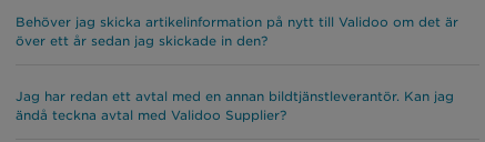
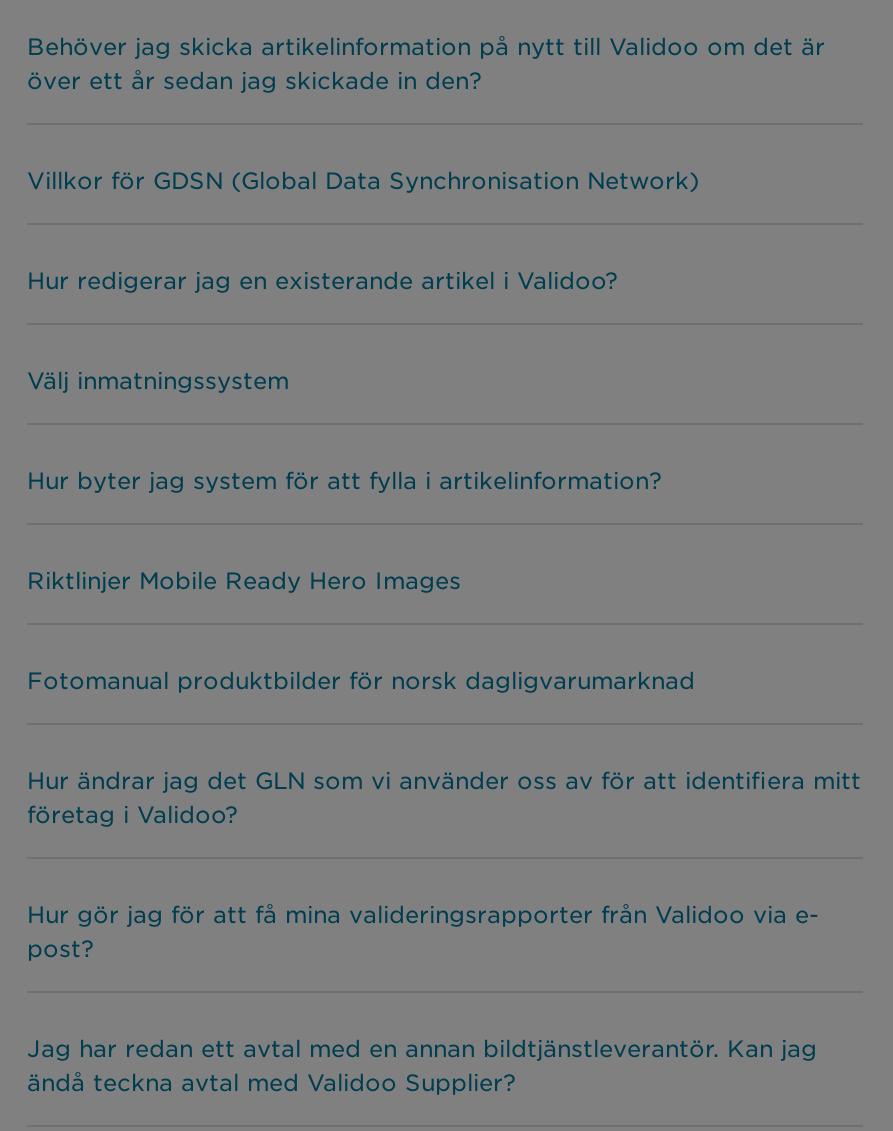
+ Villkor för GDSN (Global Data Synchronisation Network)

+ Hur redigerar jag en existerande artikel i Validoo?

+ Välj inmatningssystem

+ Hur byter jag system för att fylla i artikelinformation?

+ Riktlinjer Mobile Ready Hero Images

+ Fotomanual produktbilder för norsk dagligvarumarknad

+ Hur ändrar jag det GLN som vi använder oss av för att identifiera mitt
+ företag i Validoo?

+ Hur gör jag för att få mina valideringsrapporter från Validoo via e-
+ post?
